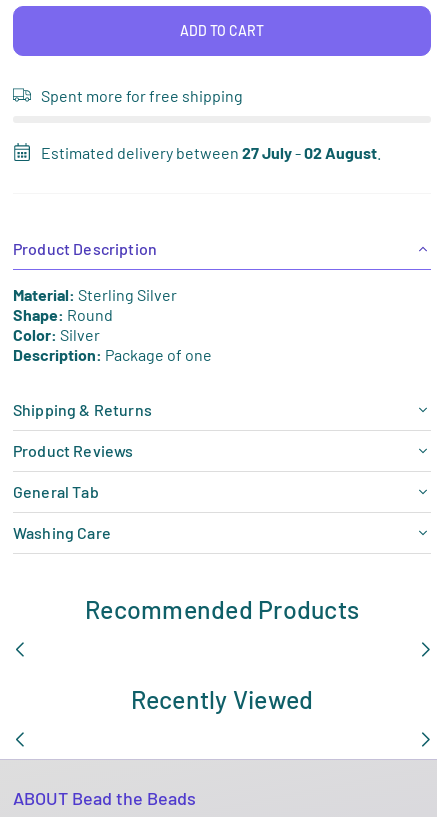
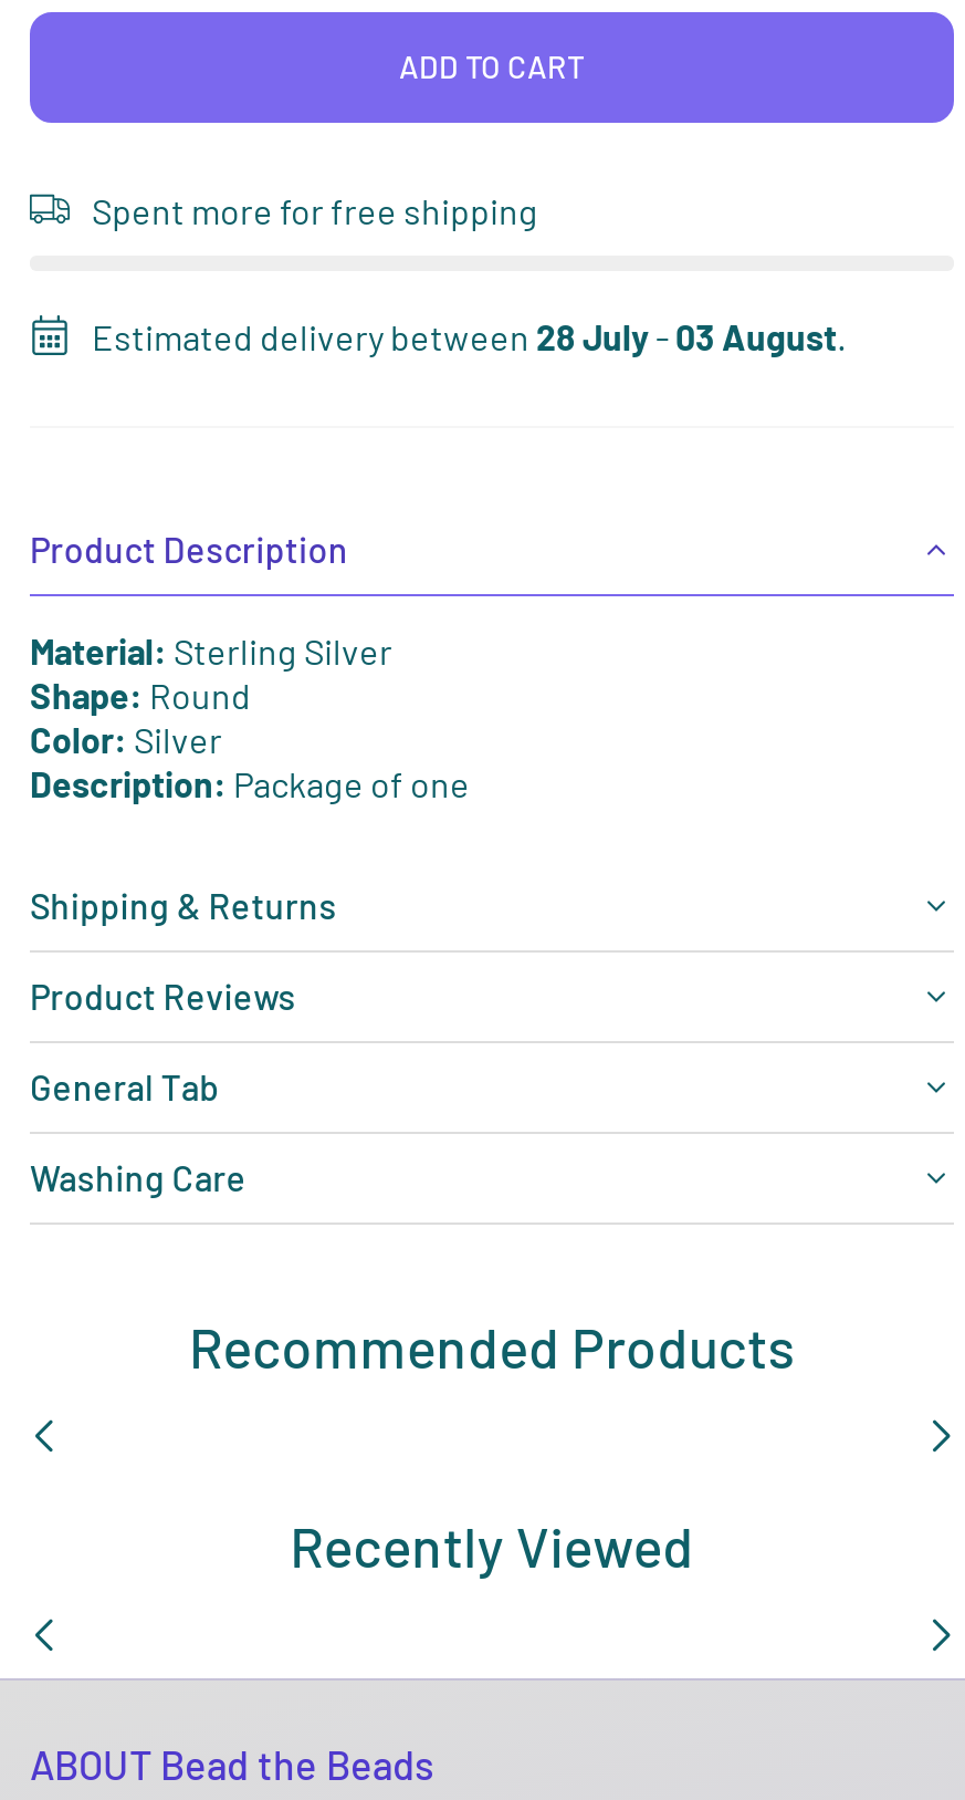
- Estimated delivery between 27 July - 02 August.
+ Estimated delivery between 28 July - 03 August.
